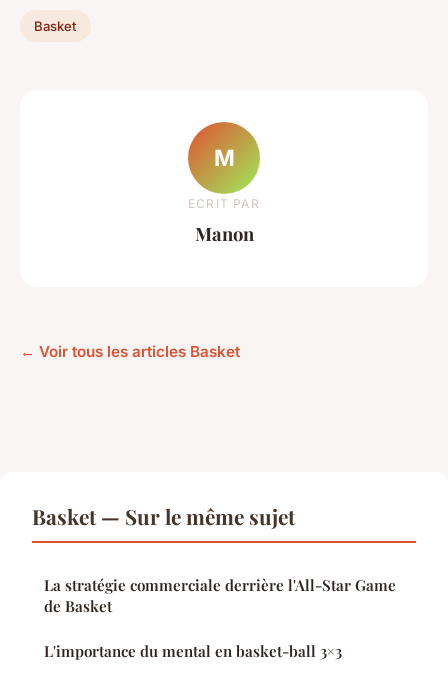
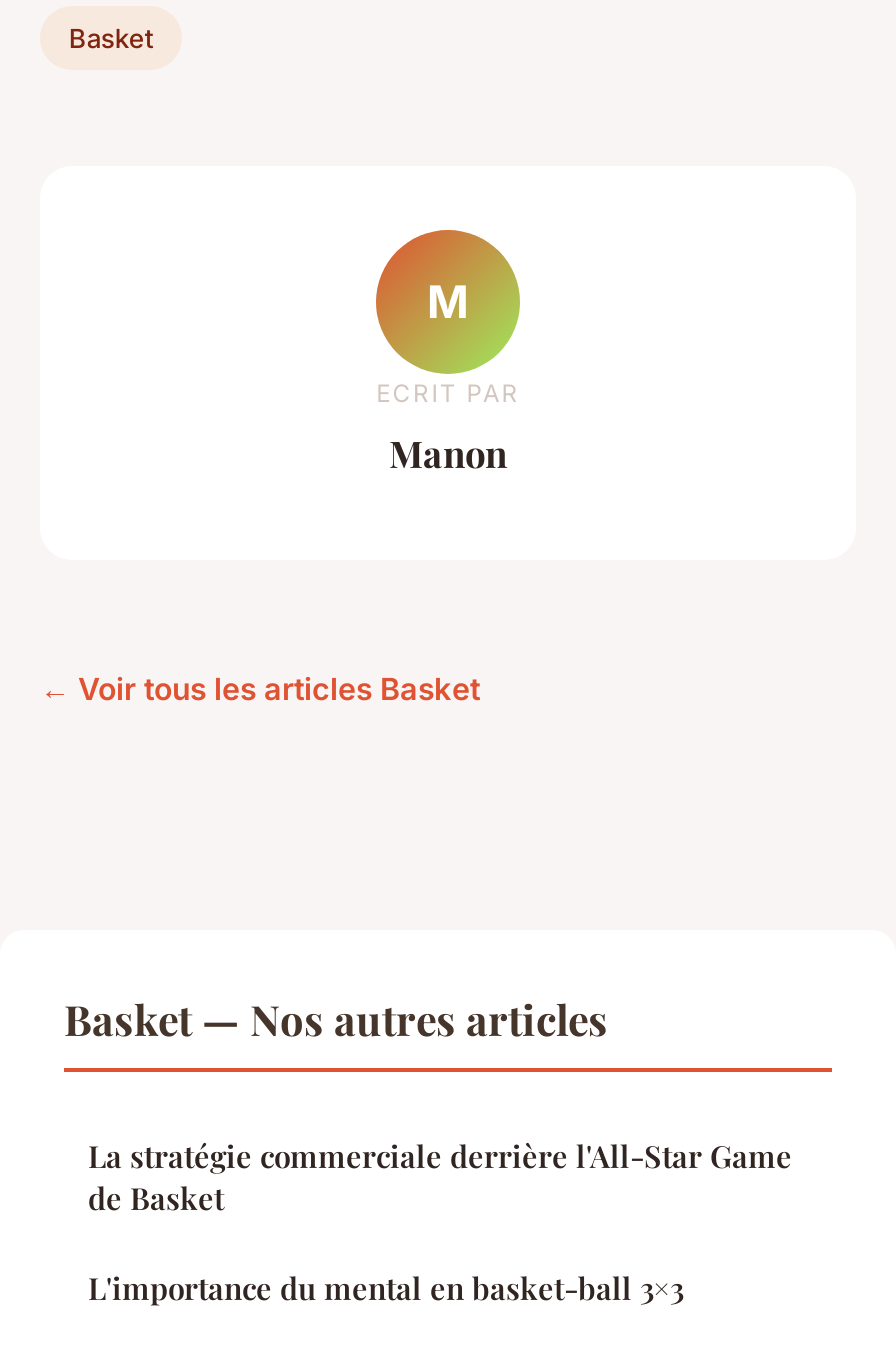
- Basket — Sur le même sujet
+ Basket — Nos autres articles
